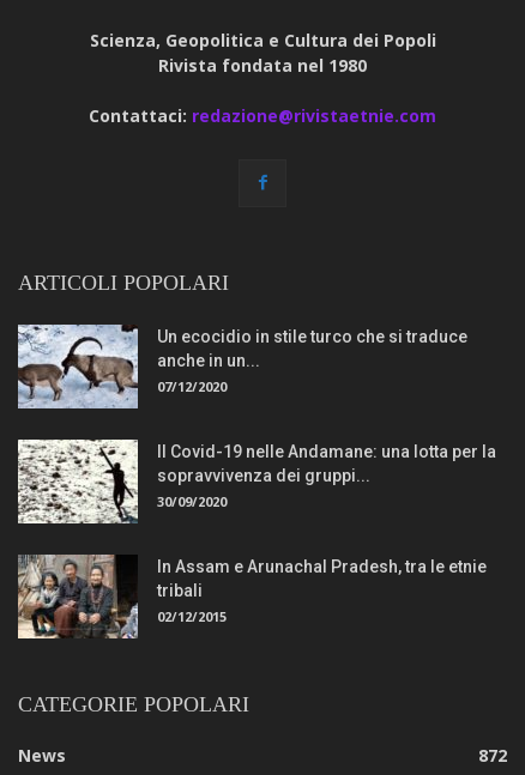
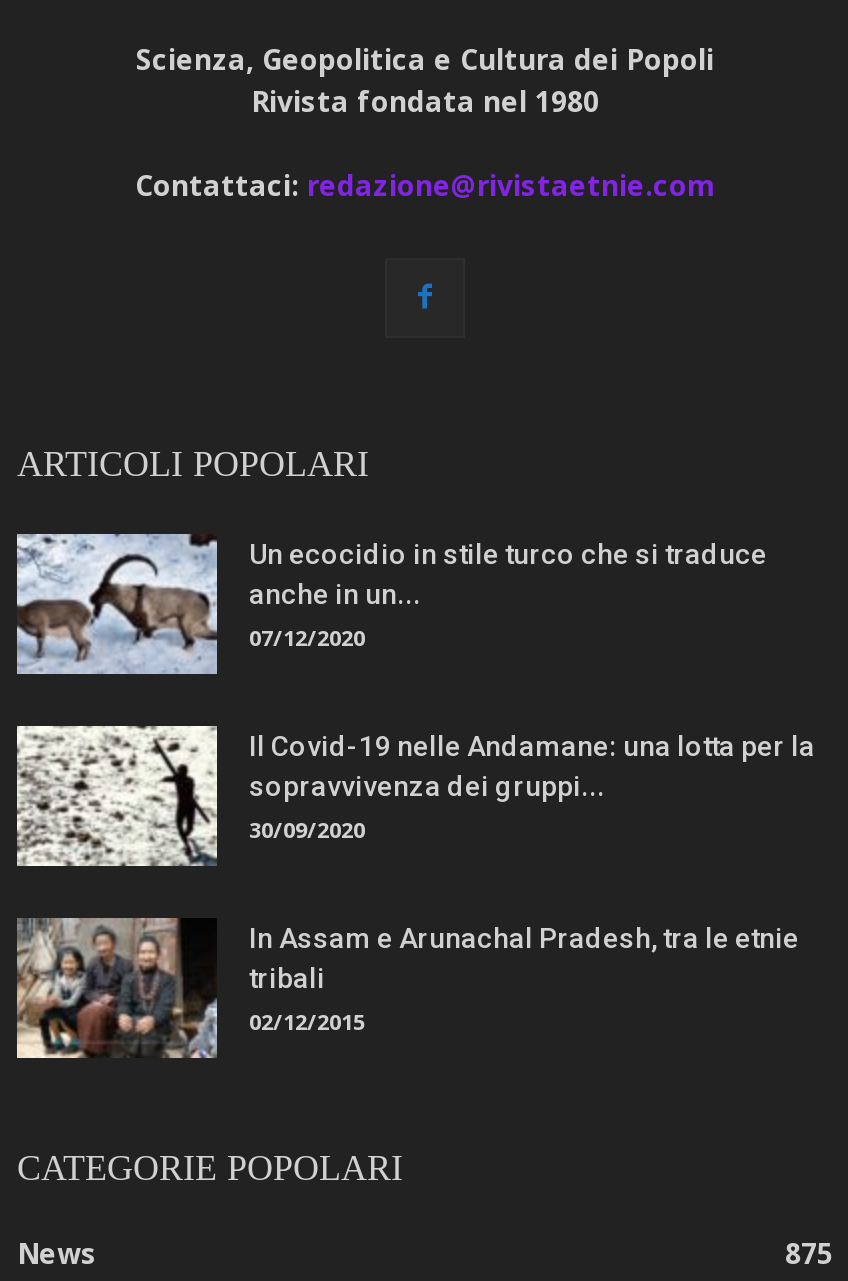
- 872
+ 875
